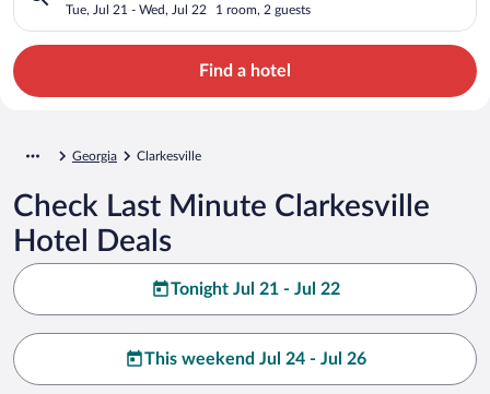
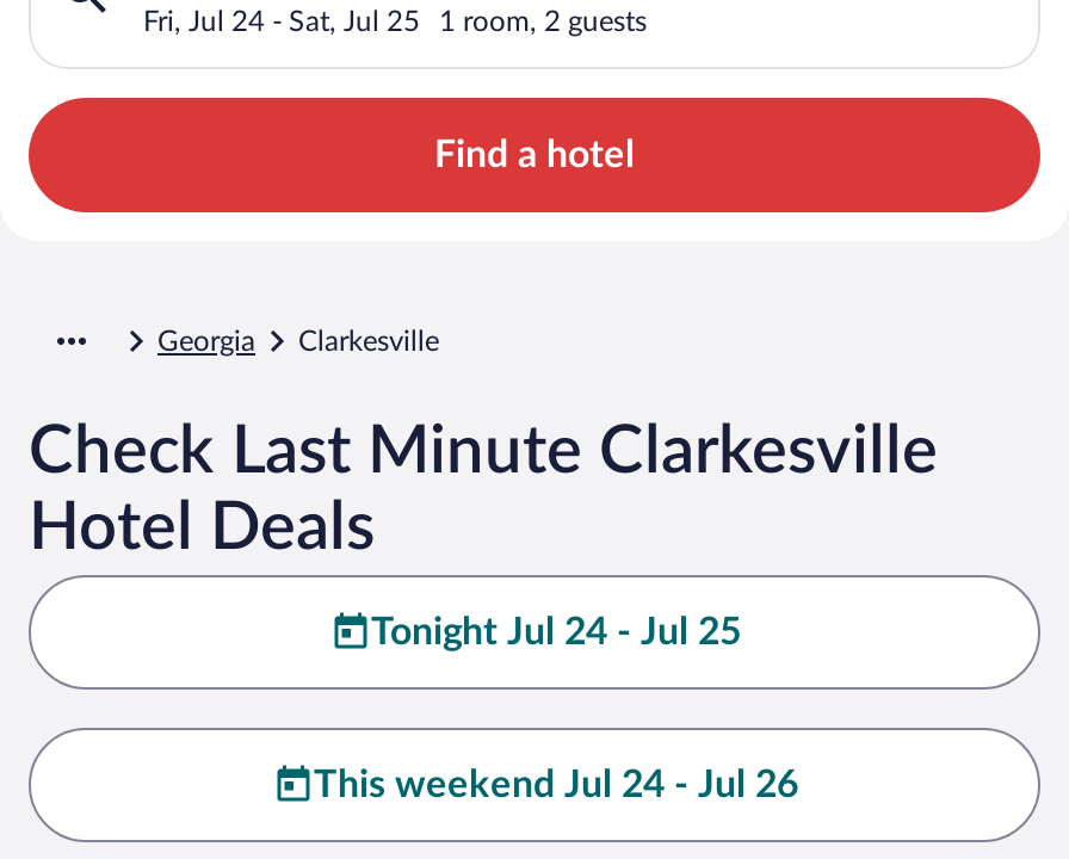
- Tue, Jul 21 - Wed, Jul 22
+ Fri, Jul 24 - Sat, Jul 25

- Tonight Jul 21 - Jul 22
+ Tonight Jul 24 - Jul 25
